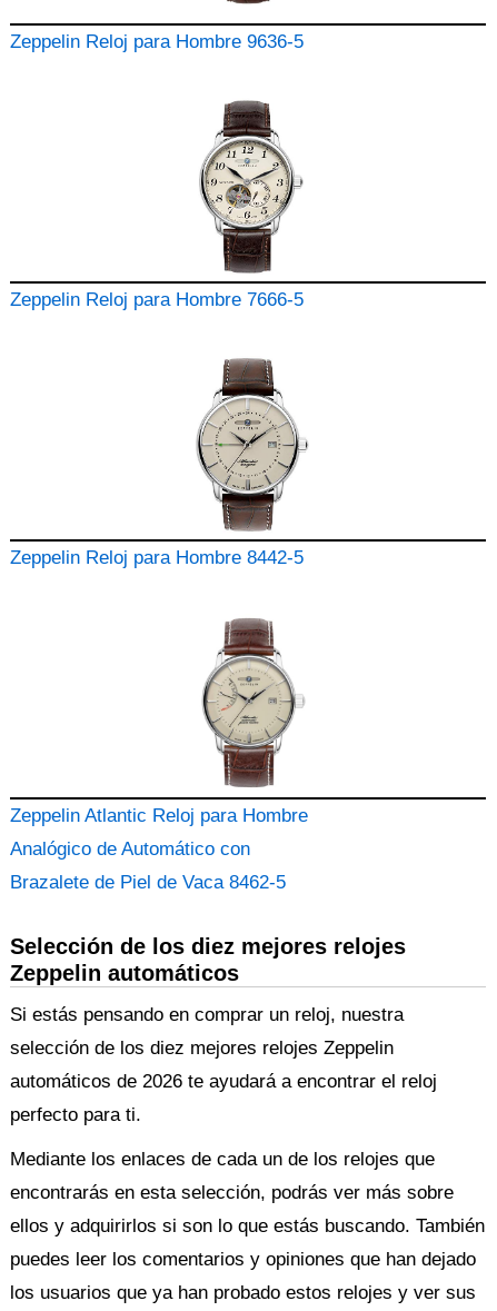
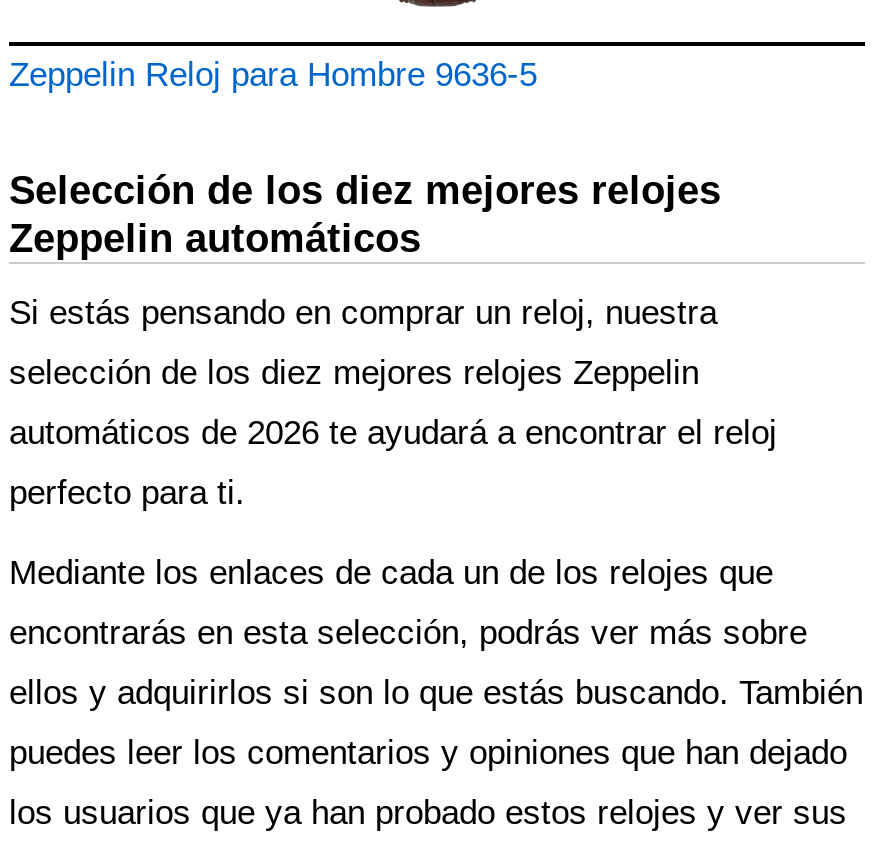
- [image]
- Zeppelin Reloj para Hombre 7666-5

- [image]
- Zeppelin Reloj para Hombre 8442-5

- [image]
- Zeppelin Atlantic Reloj para Hombre
- Analógico de Automático con
- Brazalete de Piel de Vaca 8462-5
